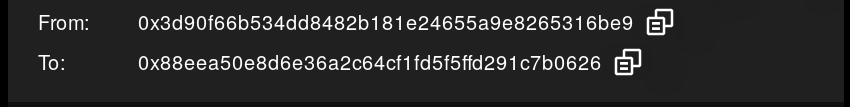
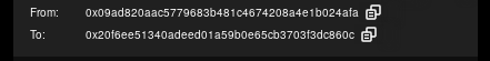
- 0x3d90f66b534dd8482b181e24655a9e8265316be9
+ 0x09ad820aac5779683b481c4674208a4e1b024afa

- 0x88eea50e8d6e36a2c64cf1fd5f5ffd291c7b0626
+ 0x20f6ee51340adeed01a59b0e65cb3703f3dc860c
